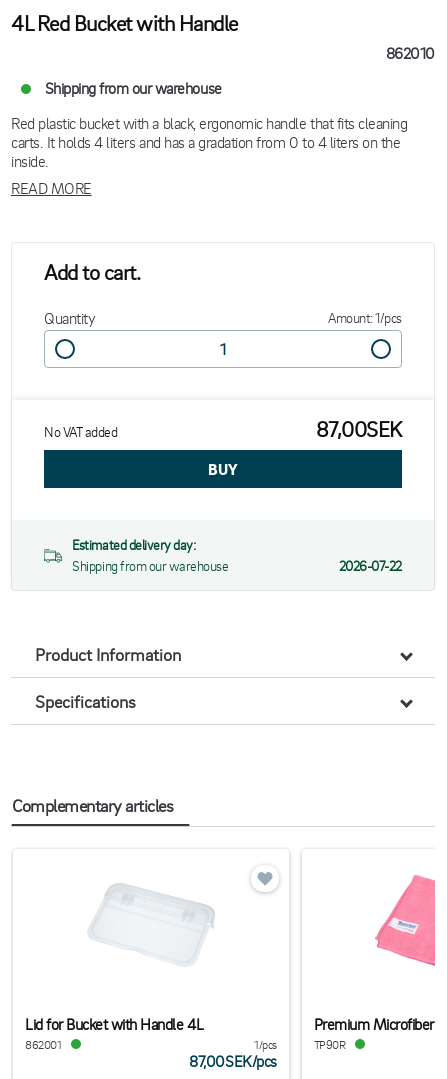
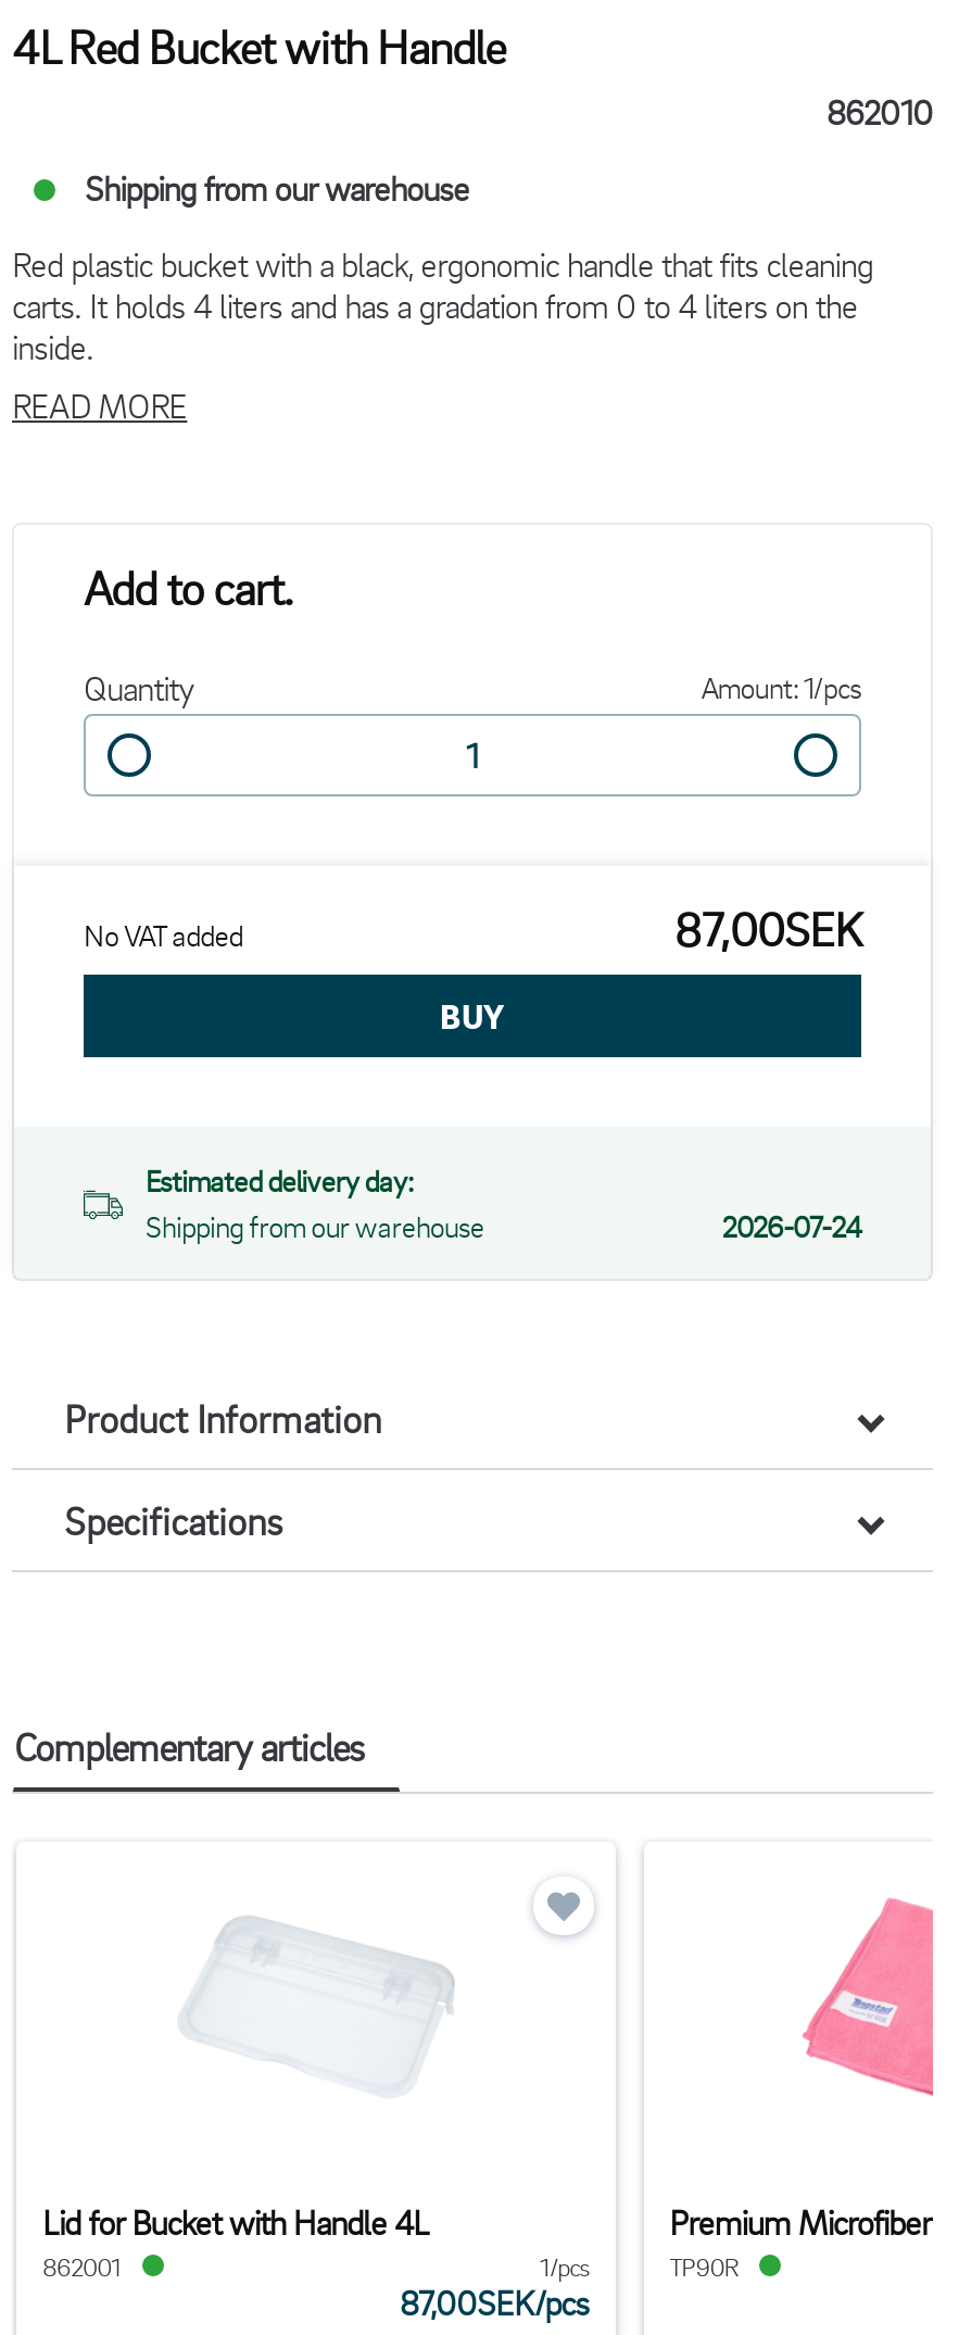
- 2026-07-22
+ 2026-07-24
